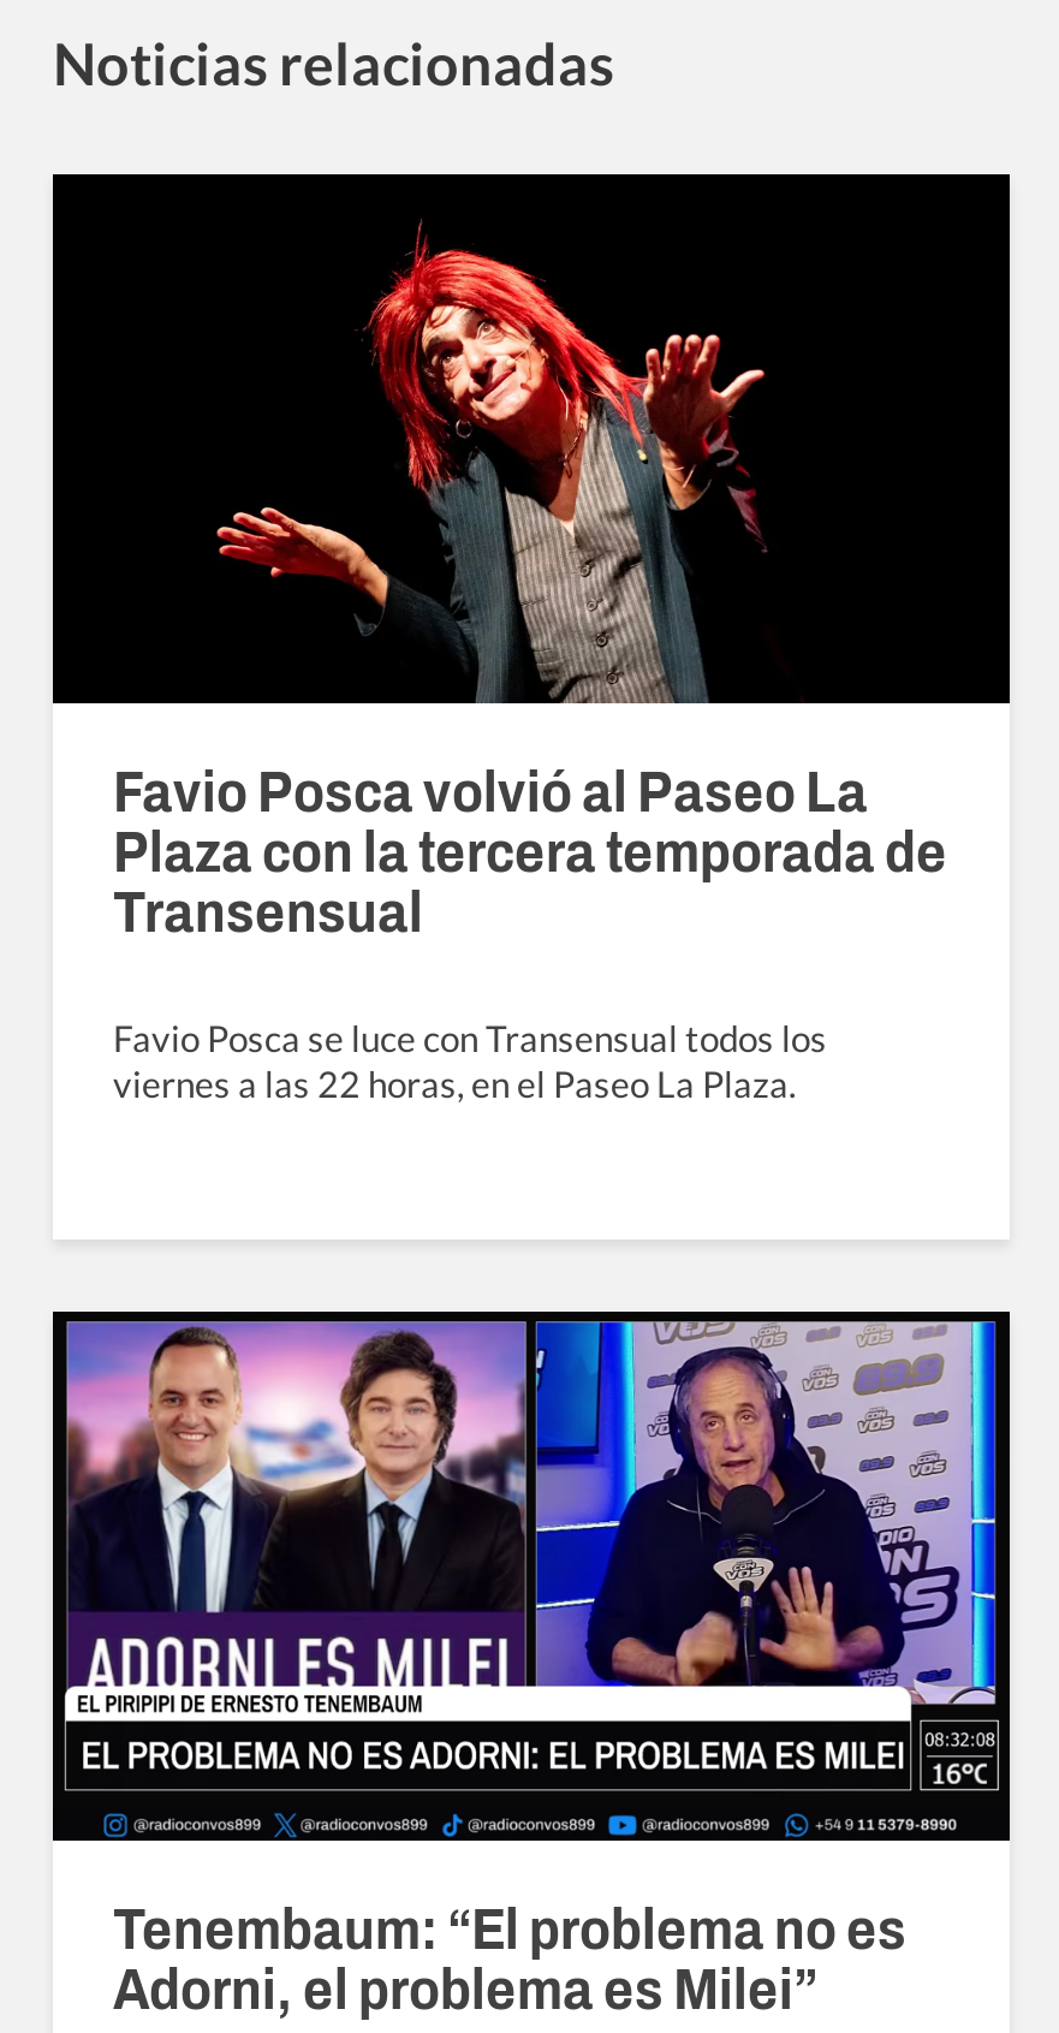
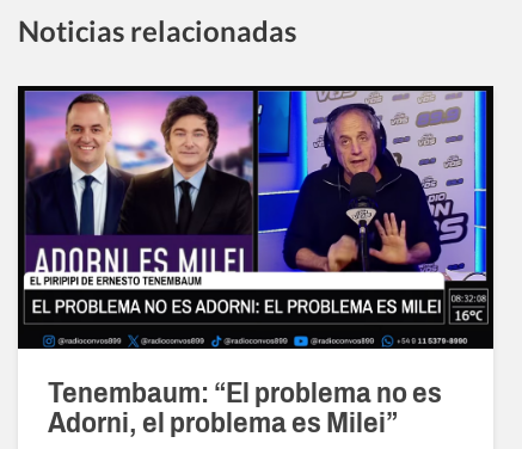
- [image]
- Favio Posca volvió al Paseo La
- Plaza con la tercera temporada de
- Transensual
- Favio Posca se luce con Transensual todos los
- viernes a las 22 horas, en el Paseo La Plaza.
